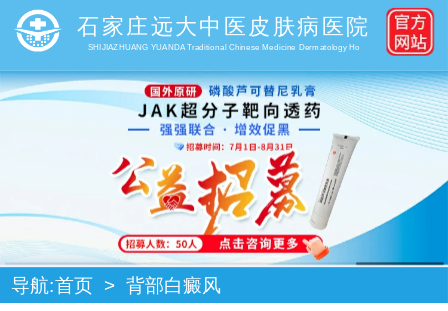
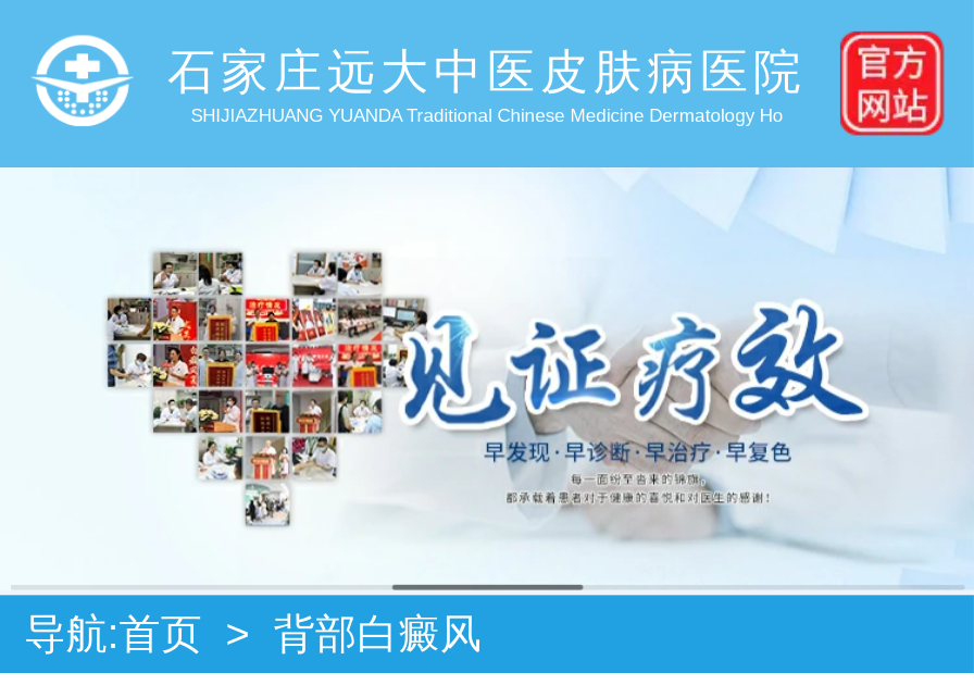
- [image]
+ [image]
